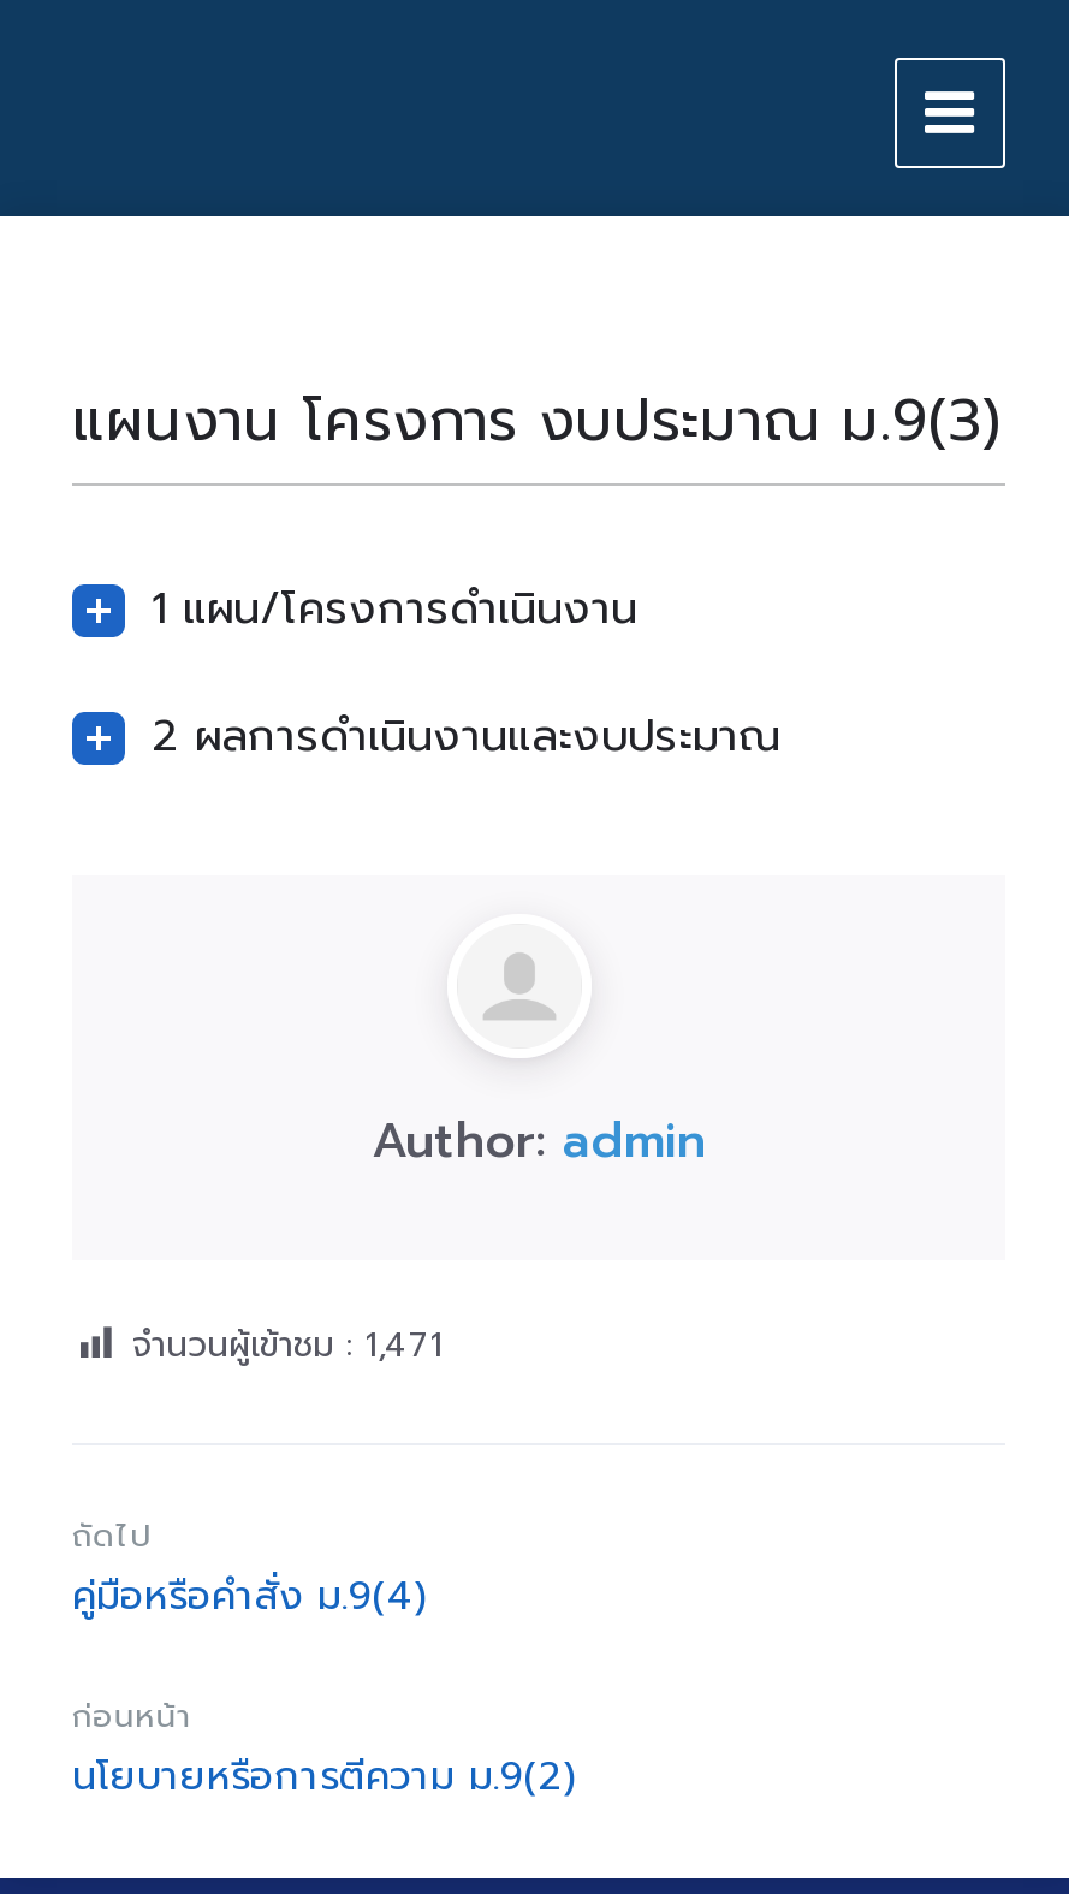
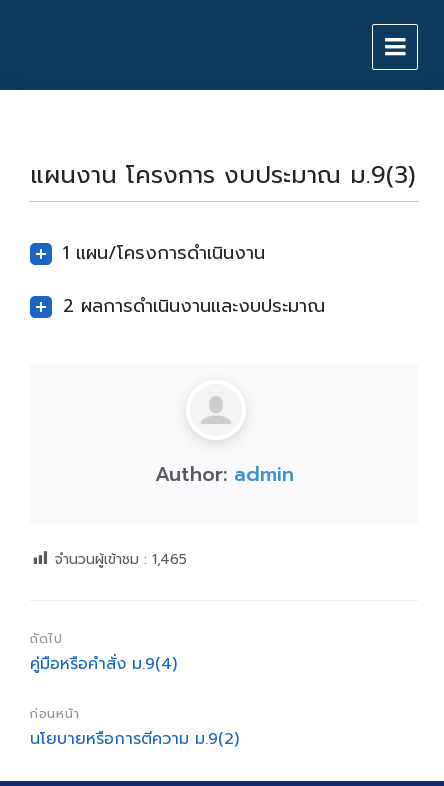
- จำนวนผู้เข้าชม : 1,471
+ จำนวนผู้เข้าชม : 1,465
